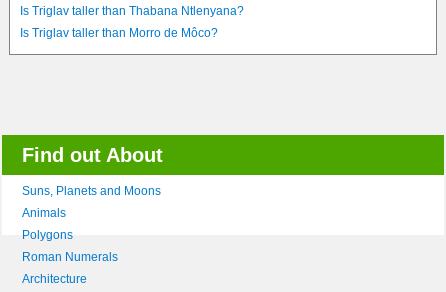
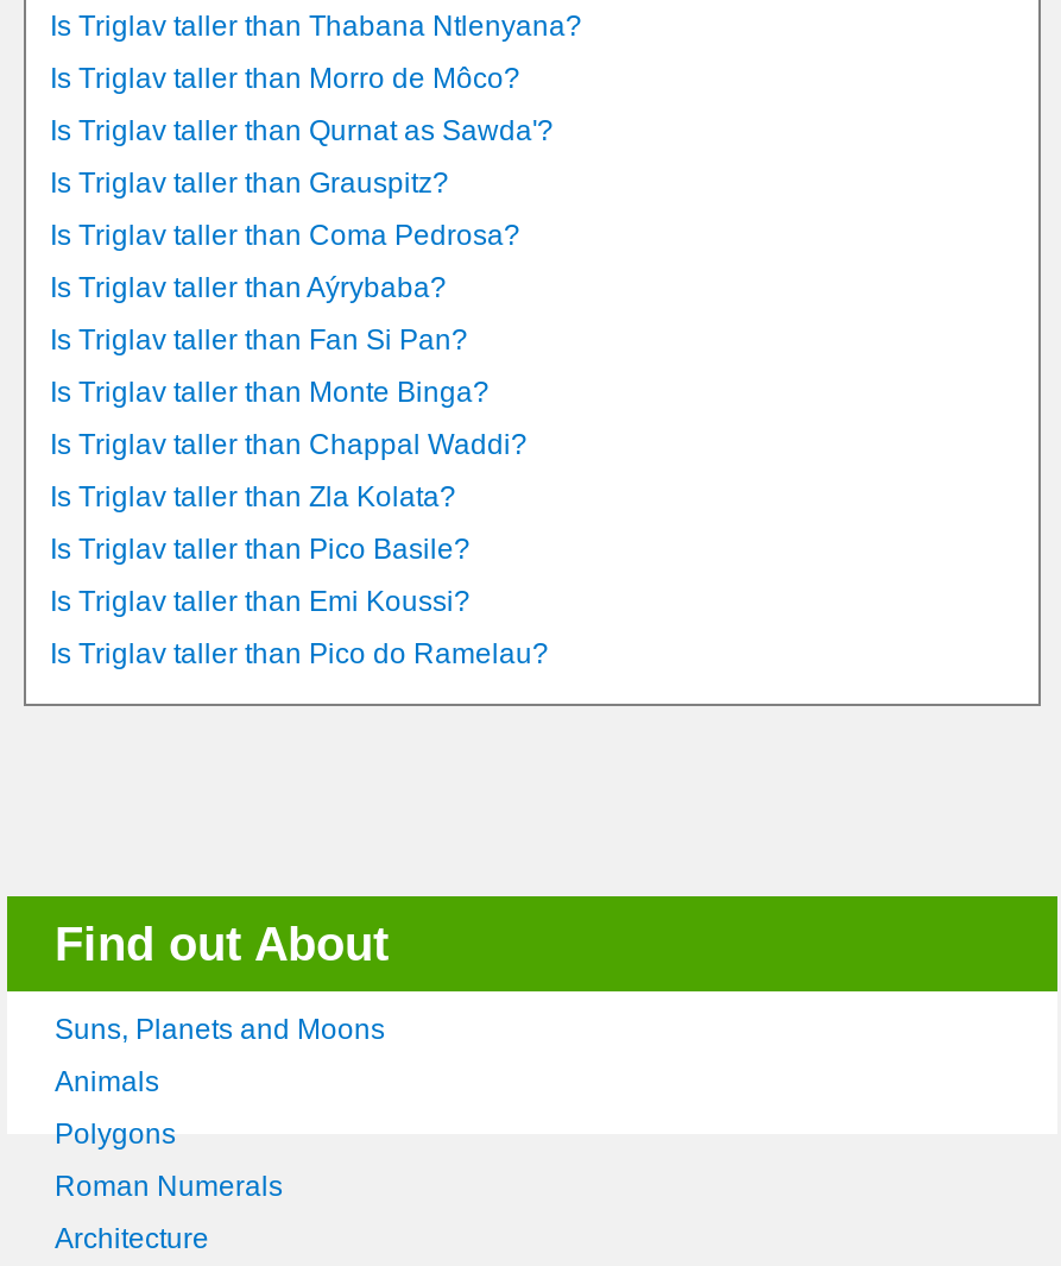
+ Is Triglav taller than Qurnat as Sawda'?
+ Is Triglav taller than Grauspitz?
+ Is Triglav taller than Coma Pedrosa?
+ Is Triglav taller than Aýrybaba?
+ Is Triglav taller than Fan Si Pan?
+ Is Triglav taller than Monte Binga?
+ Is Triglav taller than Chappal Waddi?
+ Is Triglav taller than Zla Kolata?
+ Is Triglav taller than Pico Basile?
+ Is Triglav taller than Emi Koussi?
+ Is Triglav taller than Pico do Ramelau?
